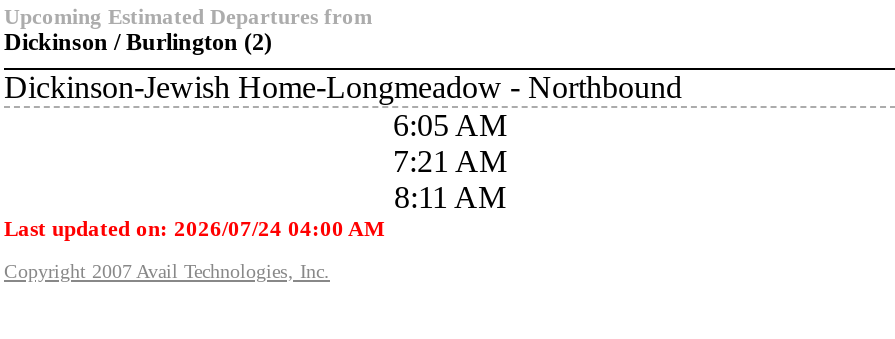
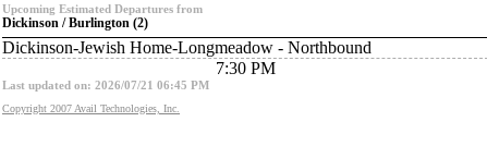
- 6:05 AM
- 7:21 AM
- 8:11 AM
- Last updated on: 2026/07/24 04:00 AM
+ 7:30 PM
+ Last updated on: 2026/07/21 06:45 PM
